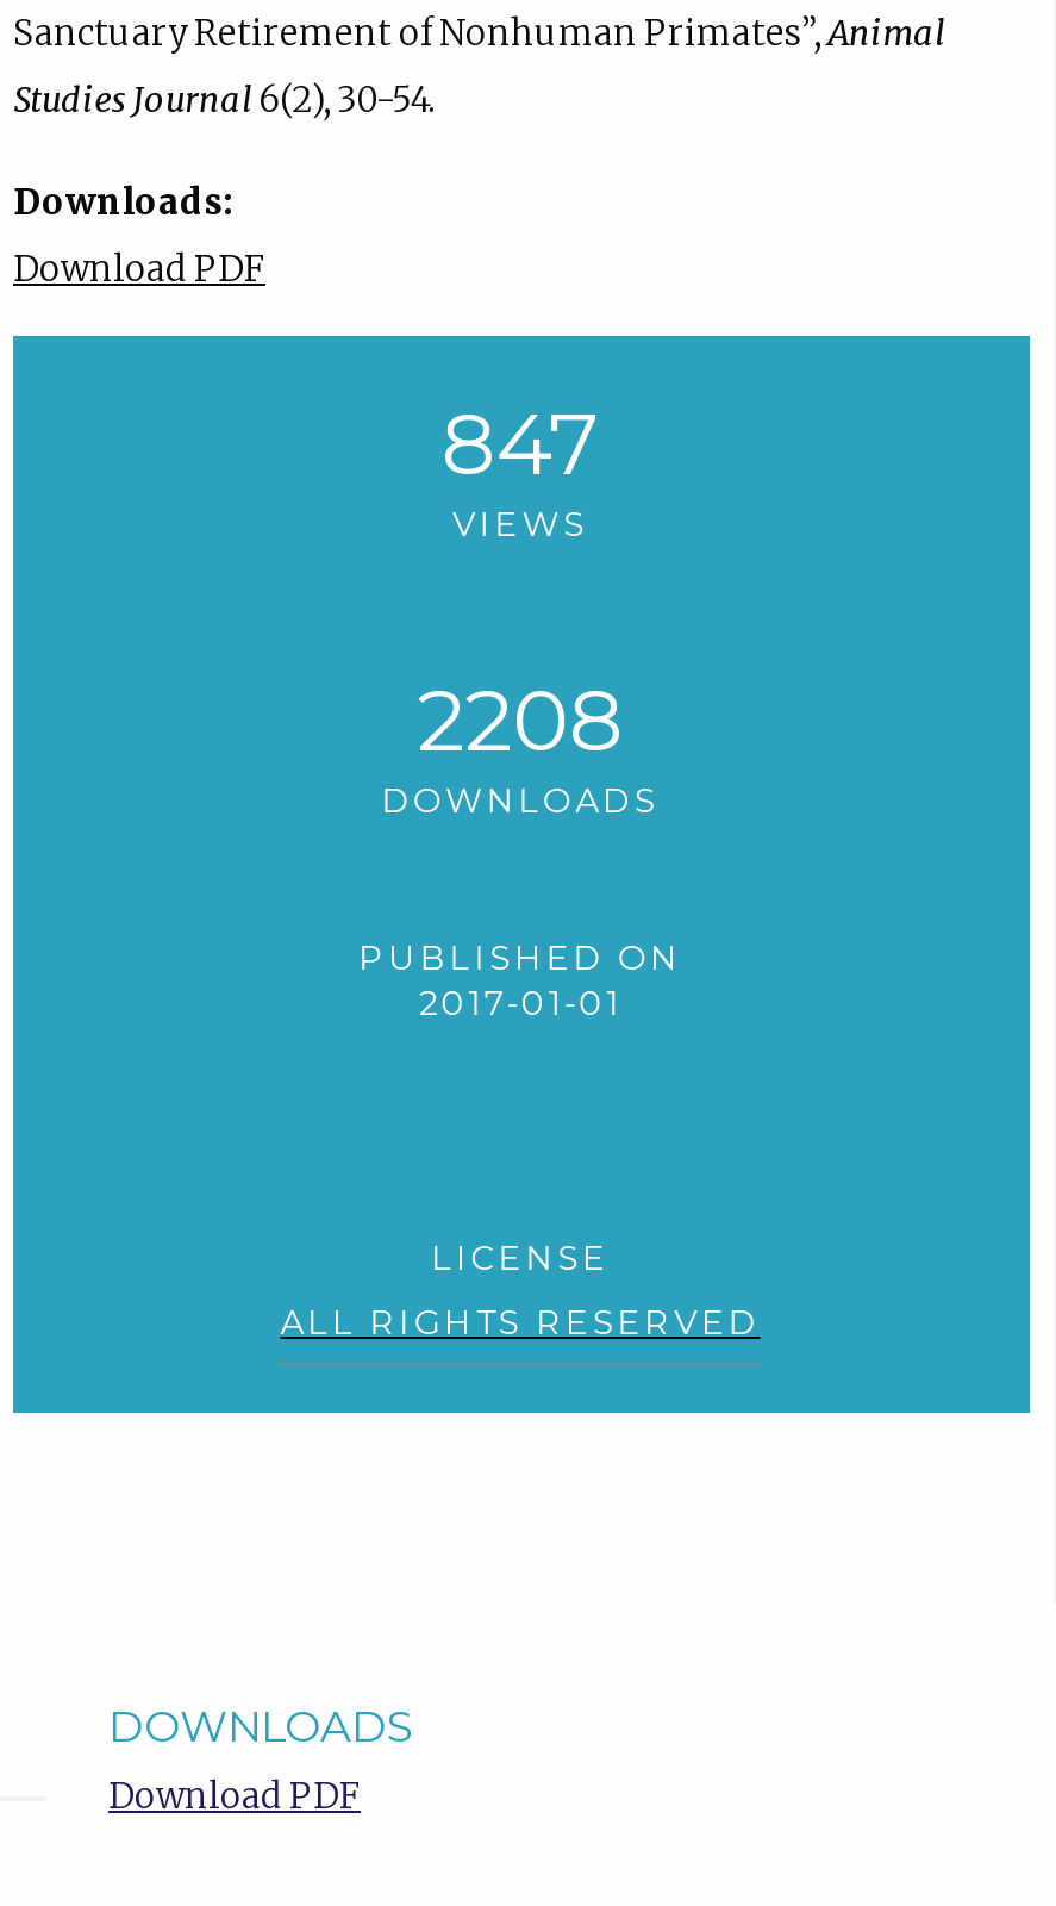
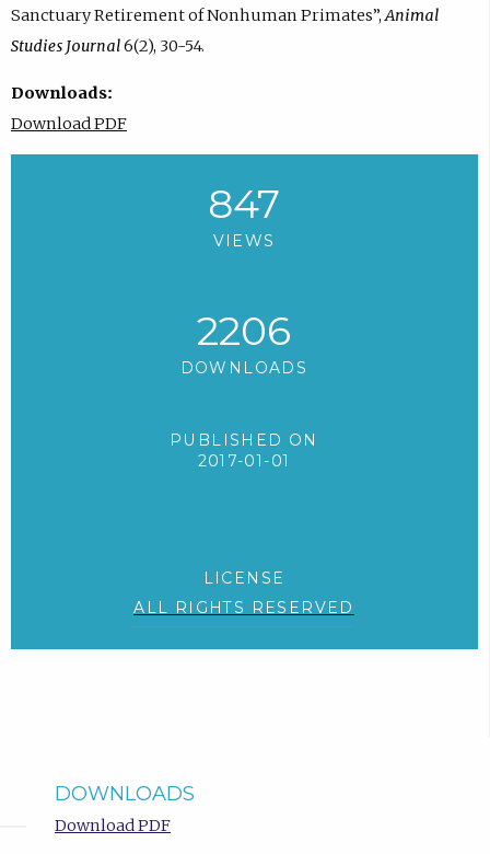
- 2208
+ 2206
